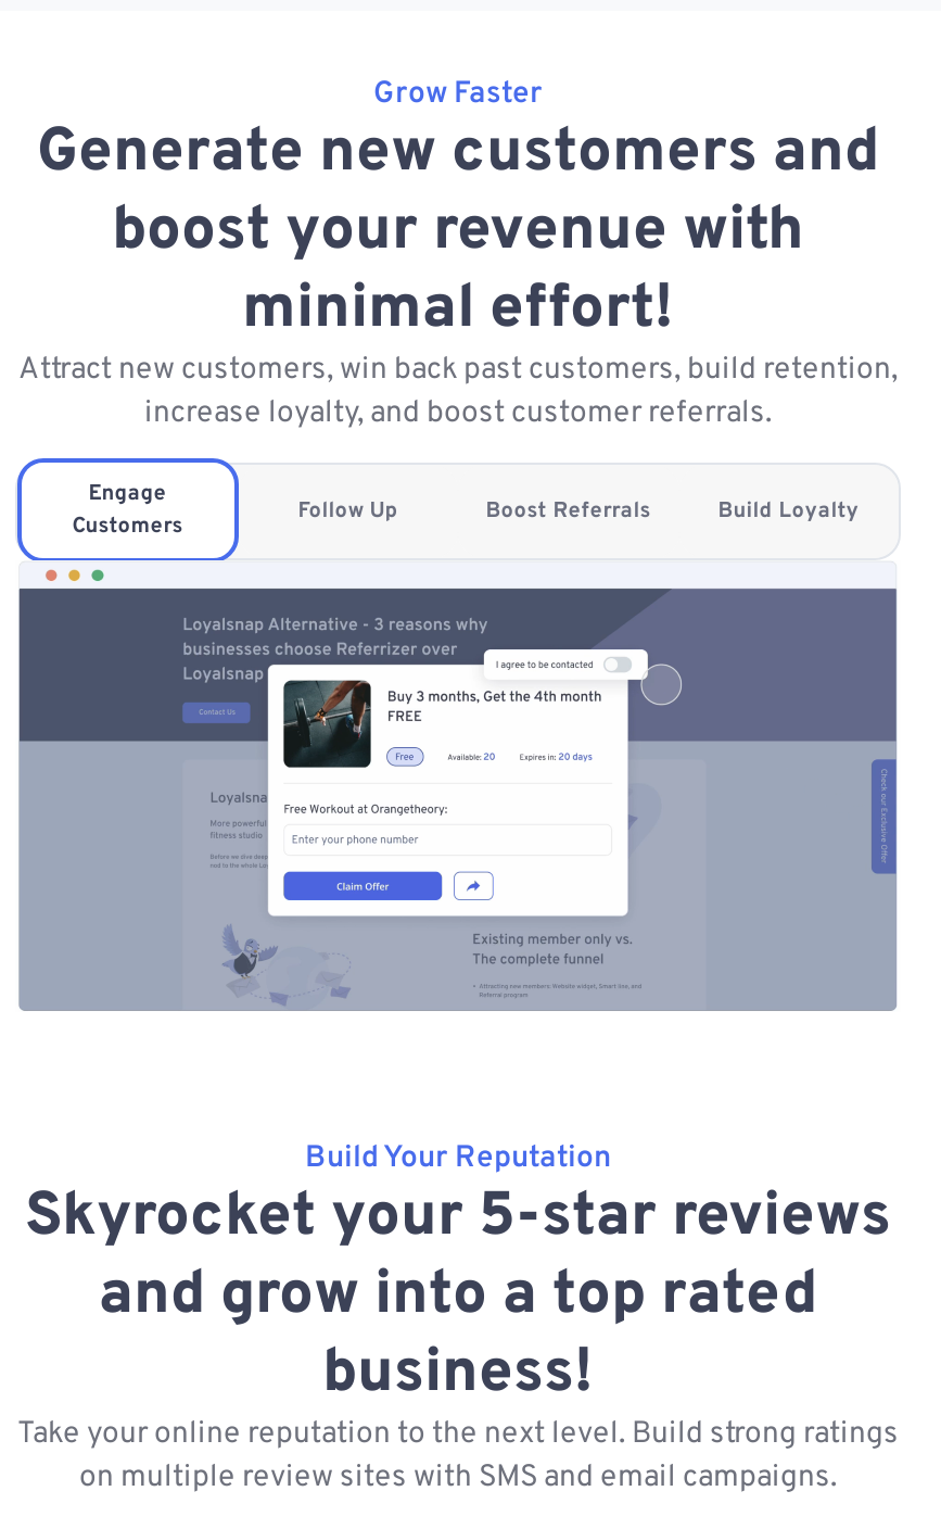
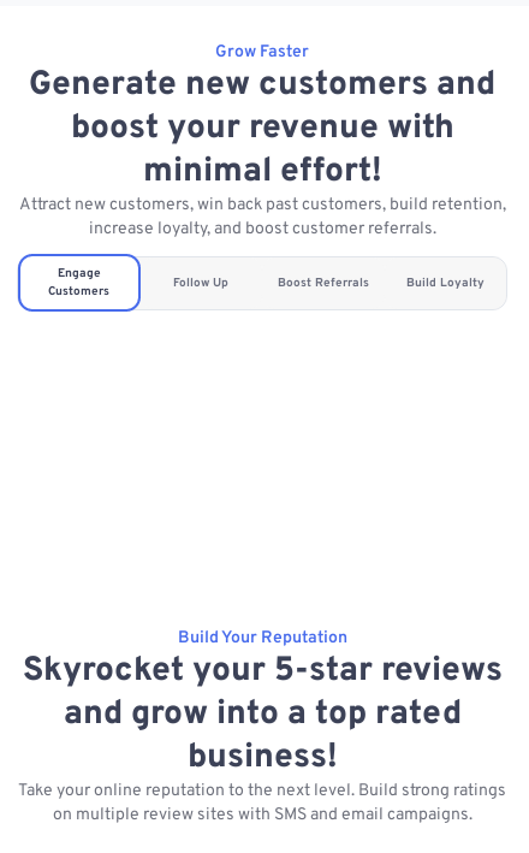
- [image]
